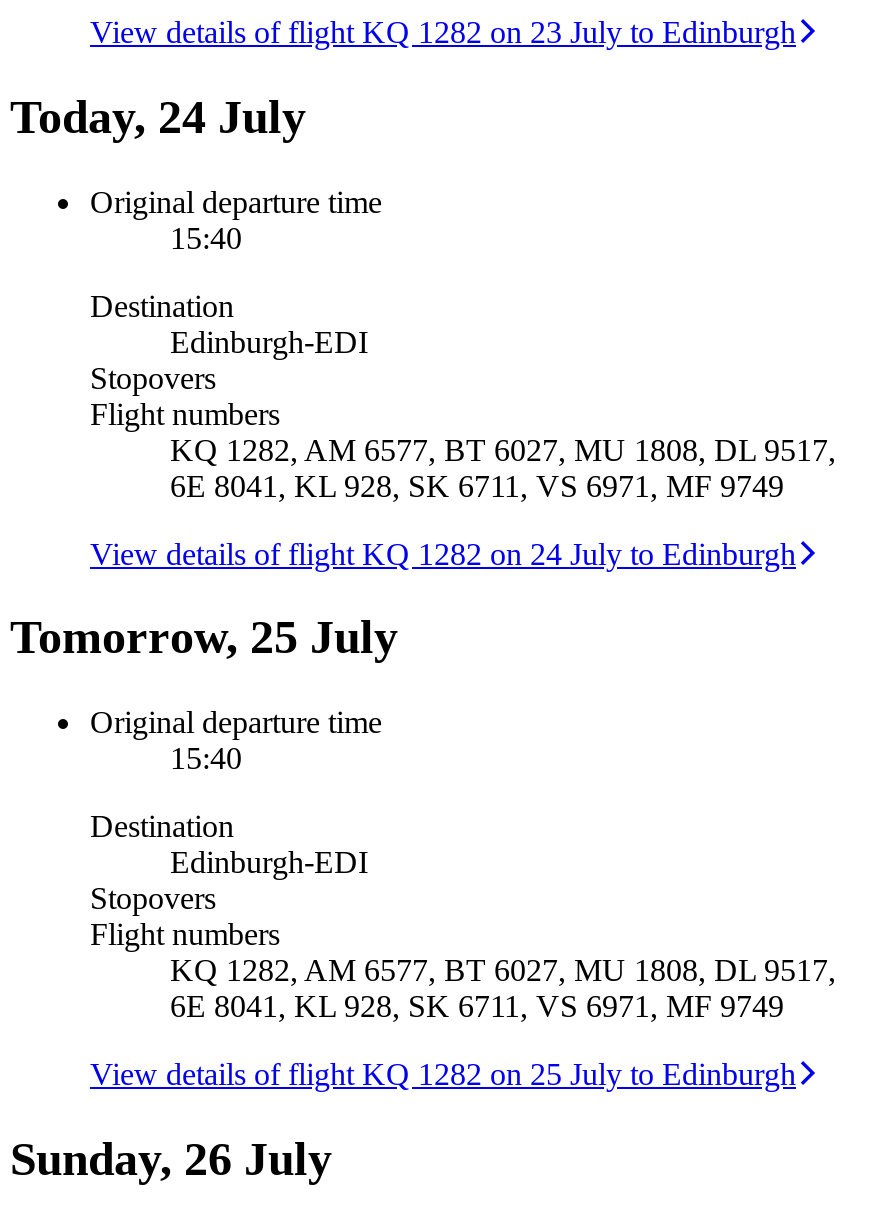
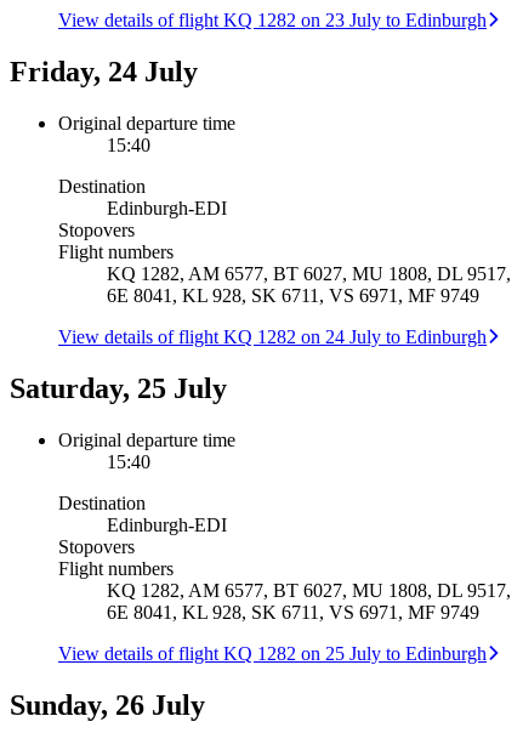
- Today, 24 July
+ Friday, 24 July

- Tomorrow, 25 July
+ Saturday, 25 July
